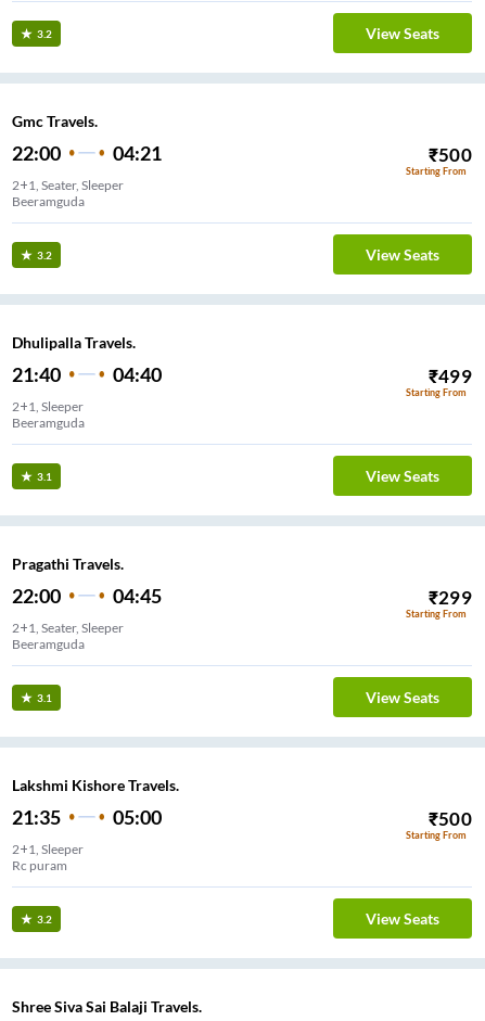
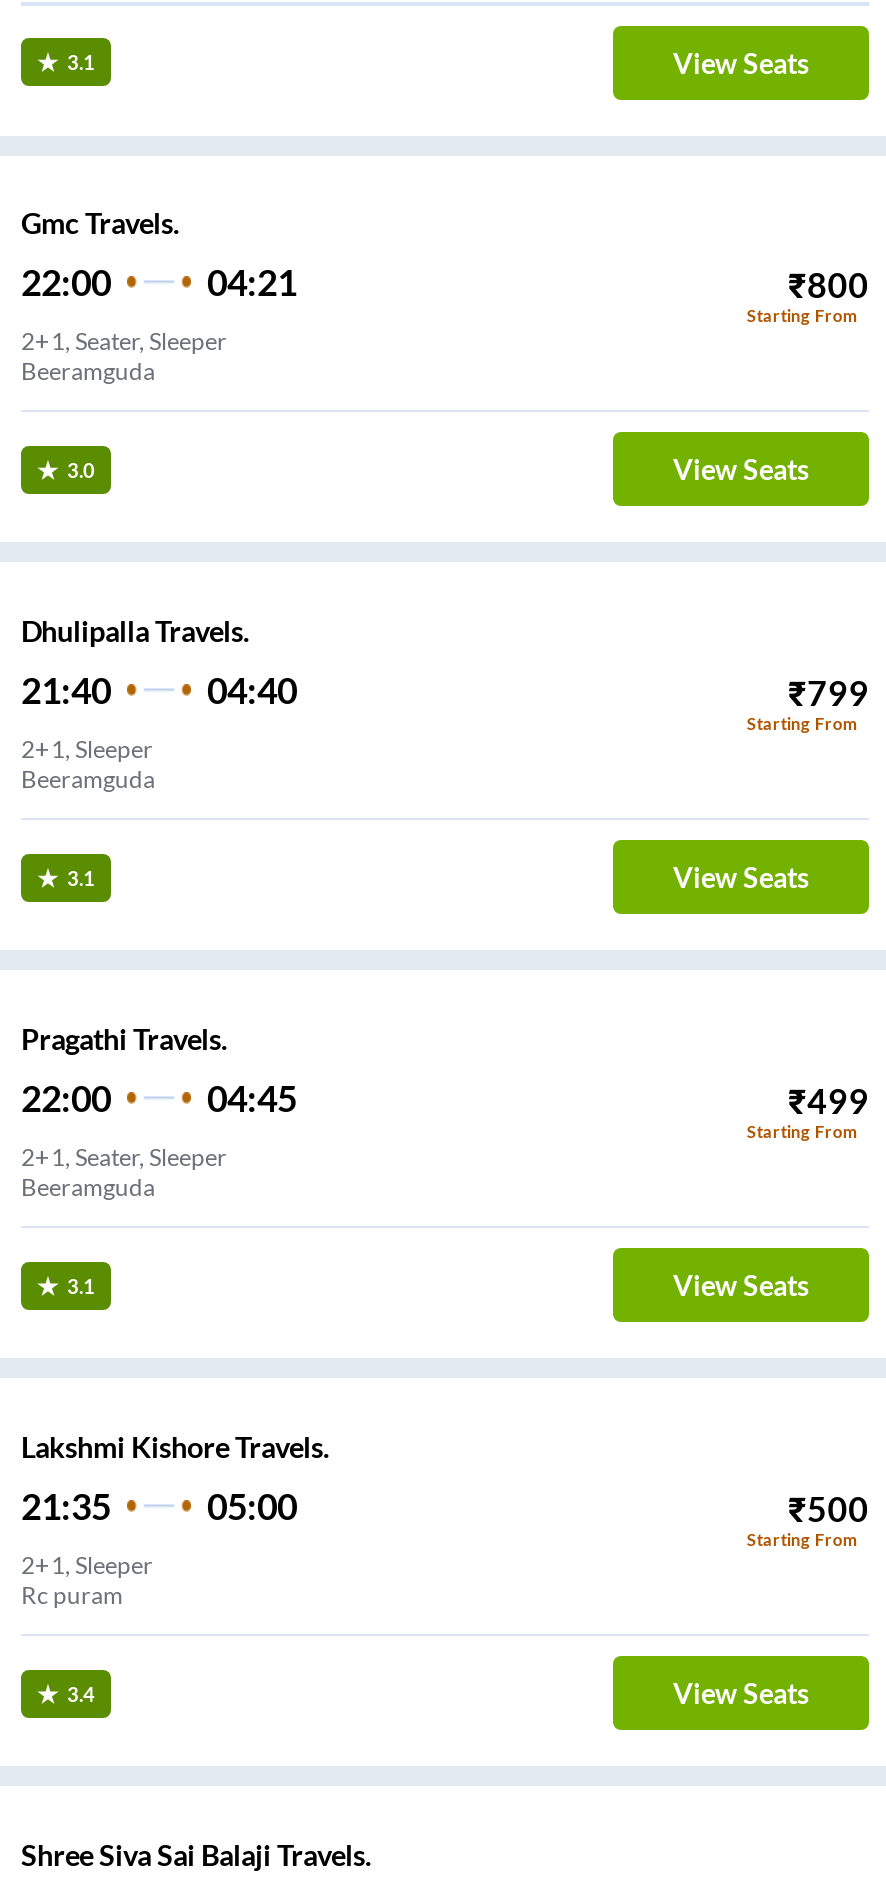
- 3.2
+ 3.1

- ₹500
+ ₹800

- 3.2
+ 3.0

- ₹499
+ ₹799

- ₹299
+ ₹499

- 3.2
+ 3.4
